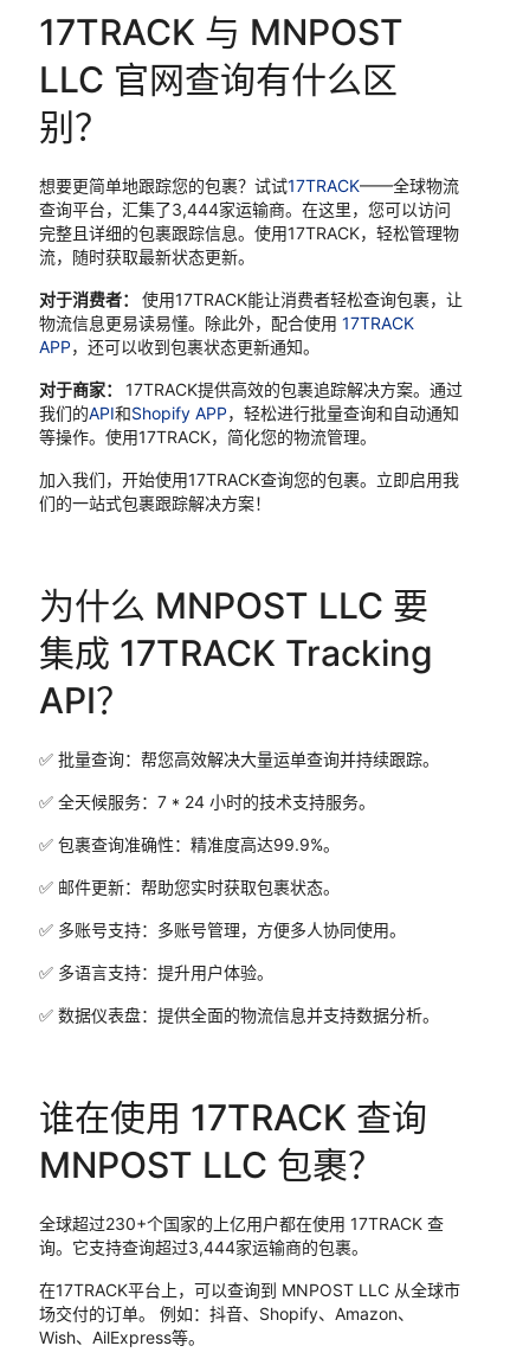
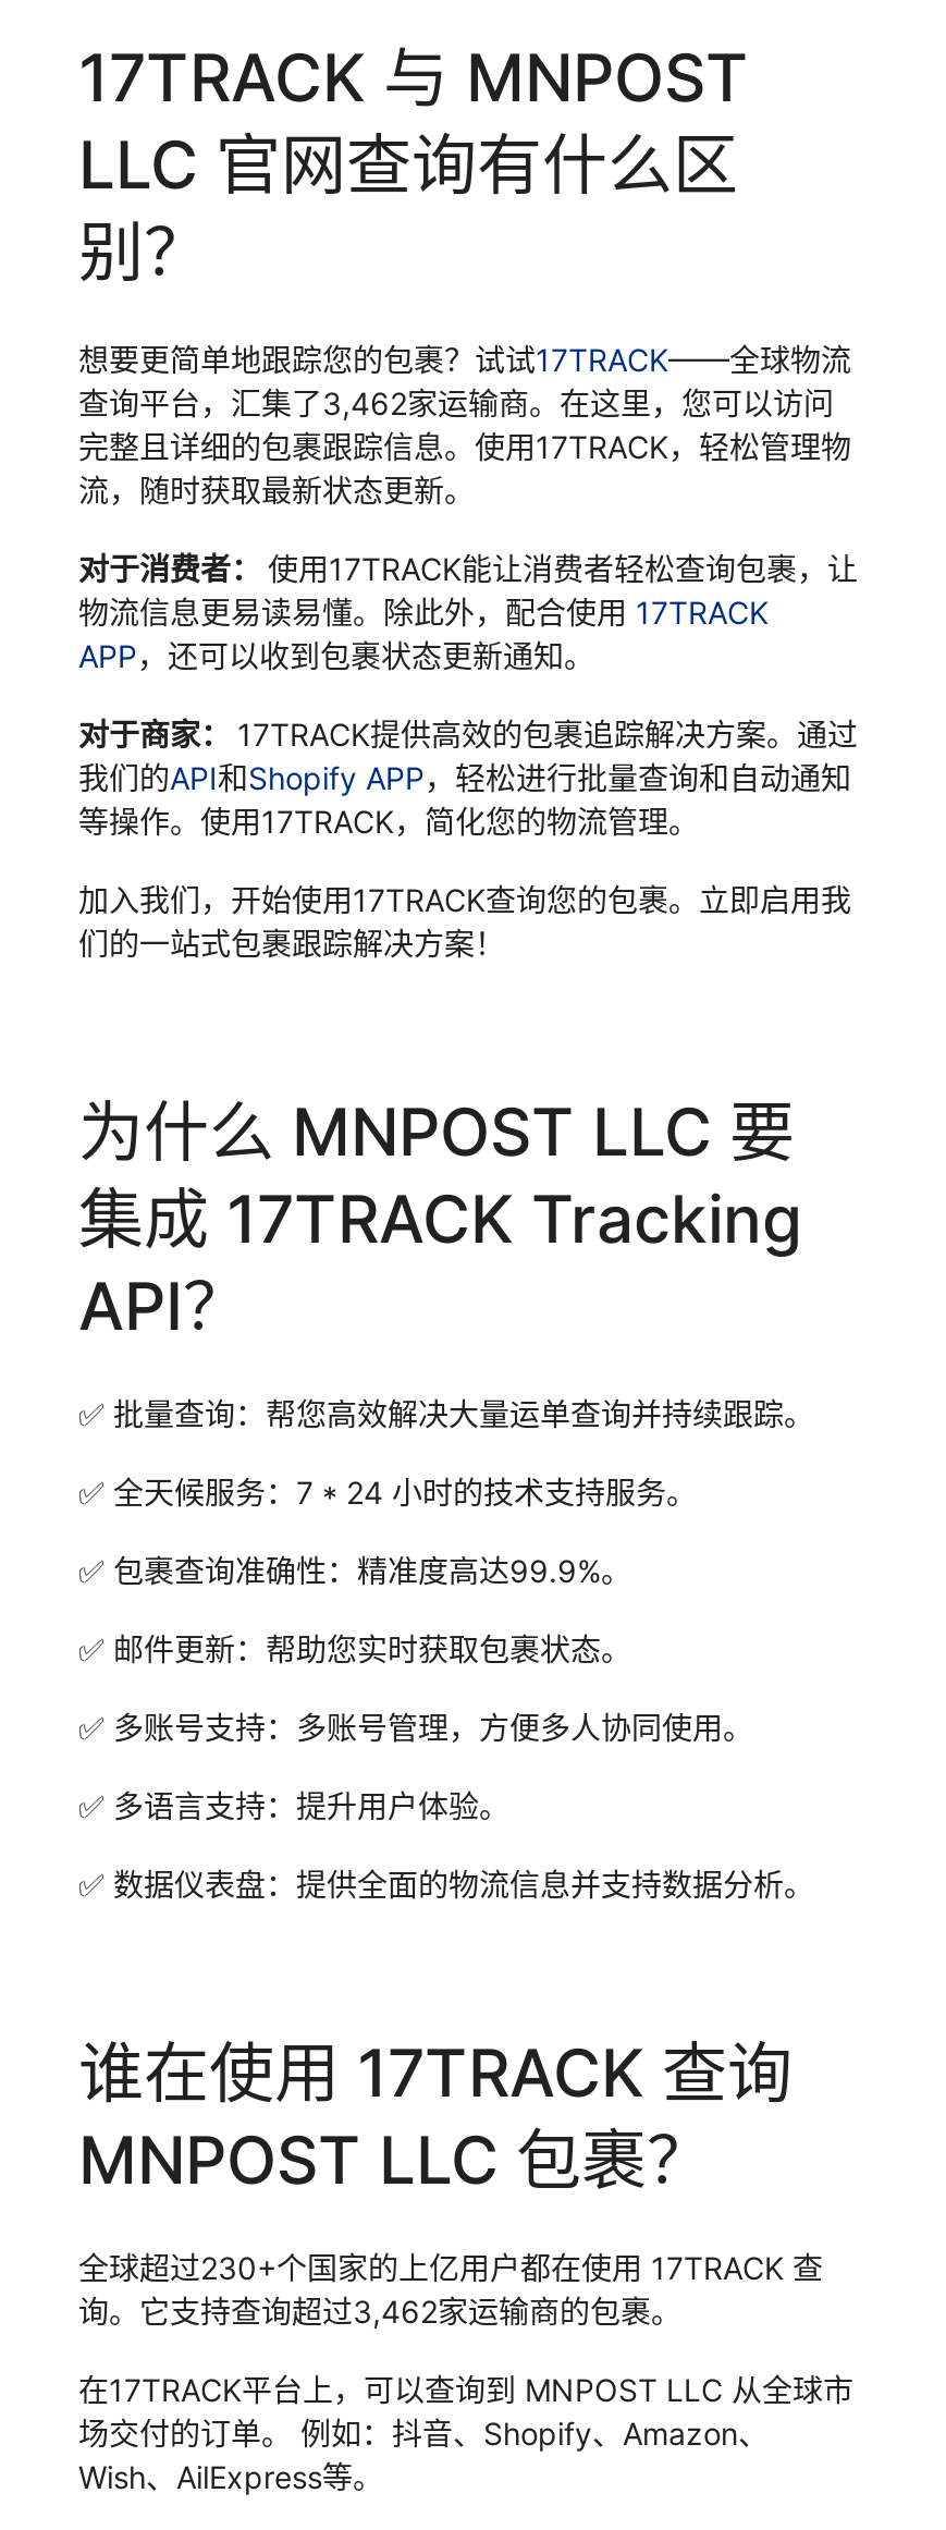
- 查询平台，汇集了3,444家运输商。在这里，您可以访问
+ 查询平台，汇集了3,462家运输商。在这里，您可以访问

- 询。它支持查询超过3,444家运输商的包裹。
+ 询。它支持查询超过3,462家运输商的包裹。
